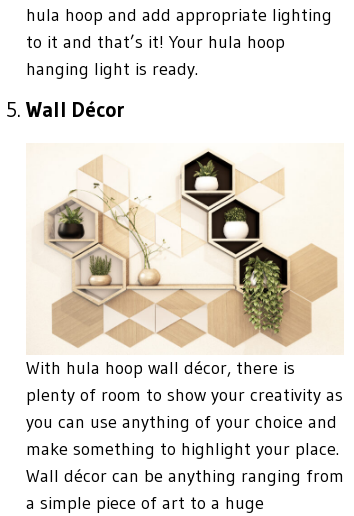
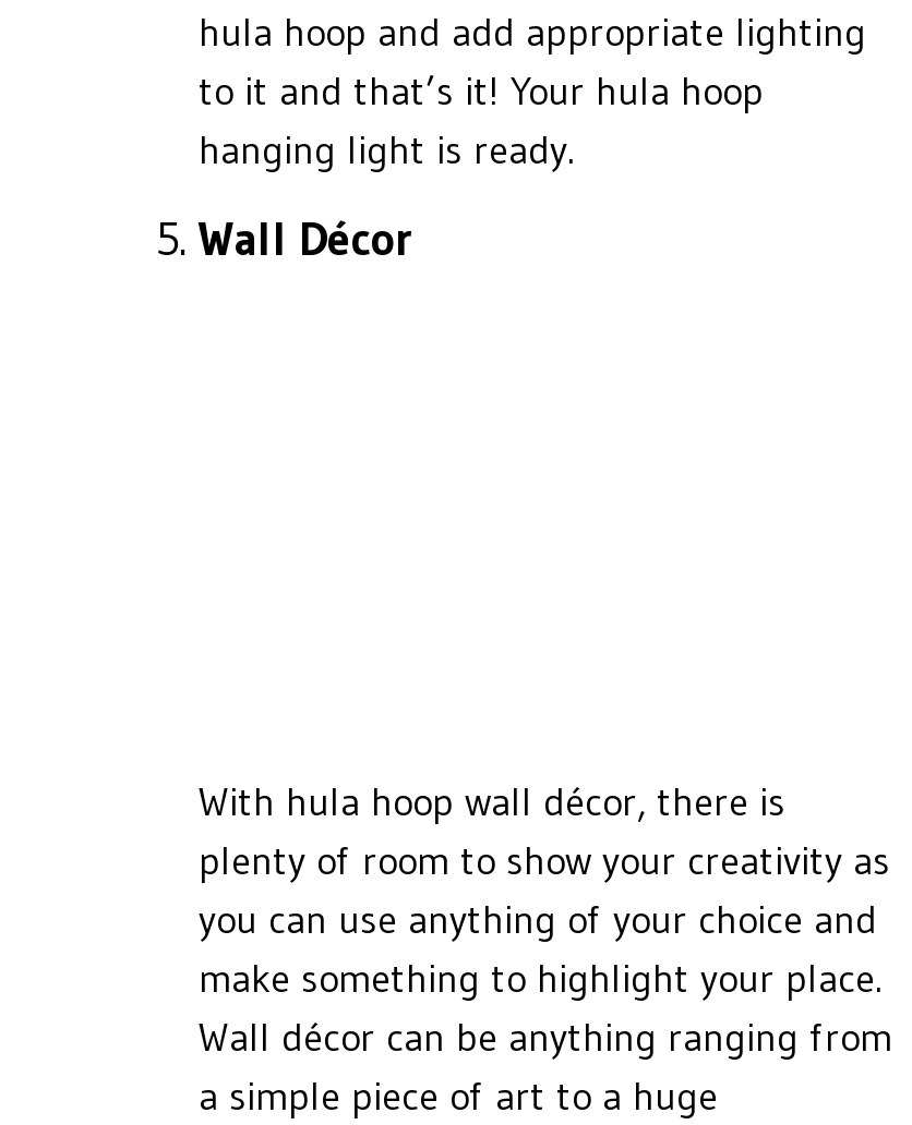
- [image]
